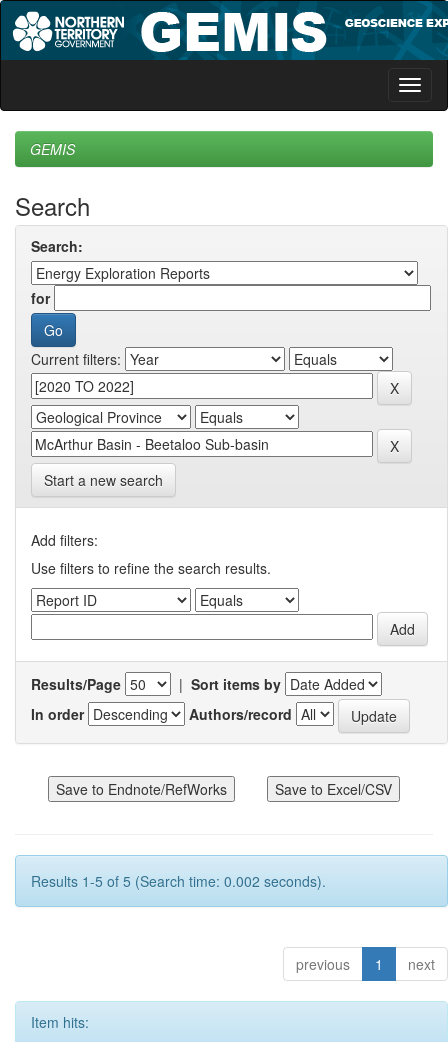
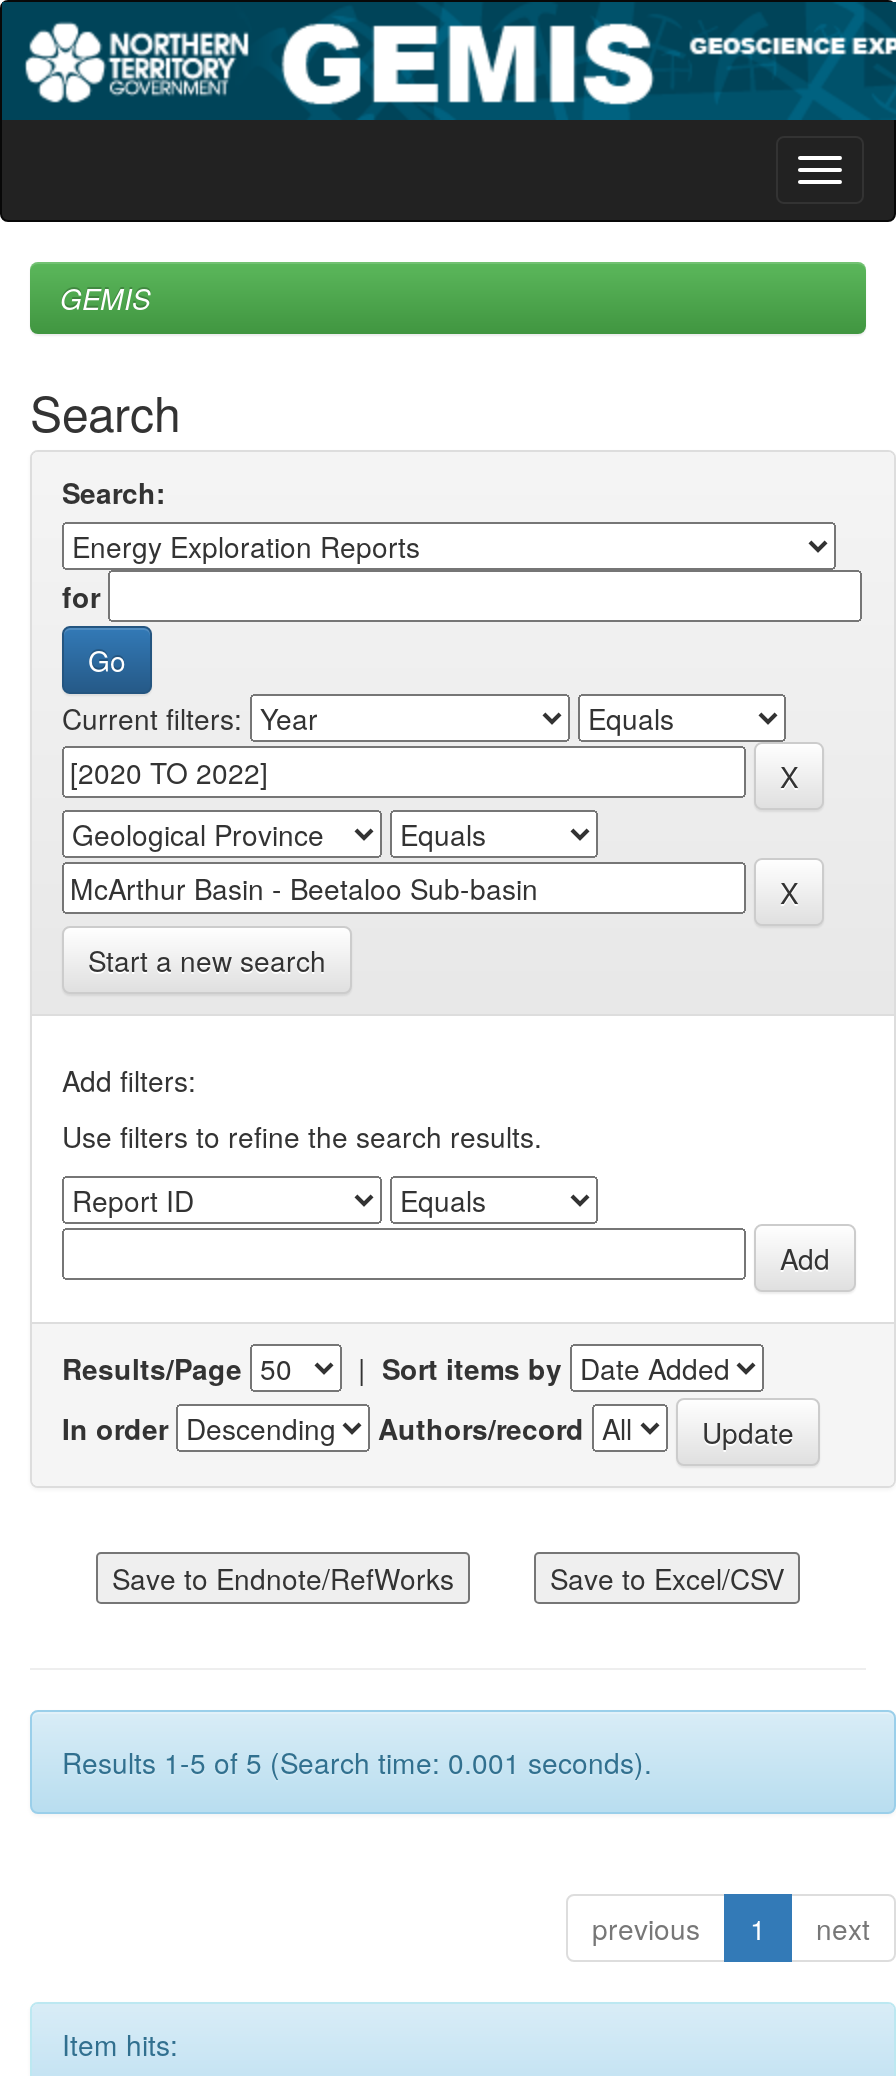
- Results 1-5 of 5 (Search time: 0.002 seconds).
+ Results 1-5 of 5 (Search time: 0.001 seconds).
